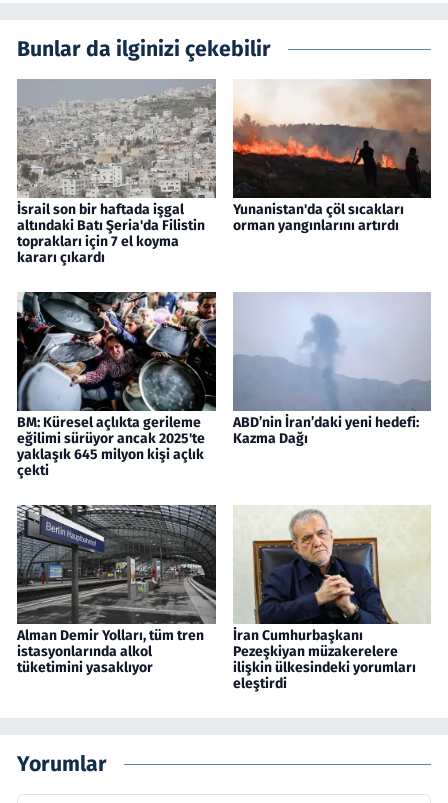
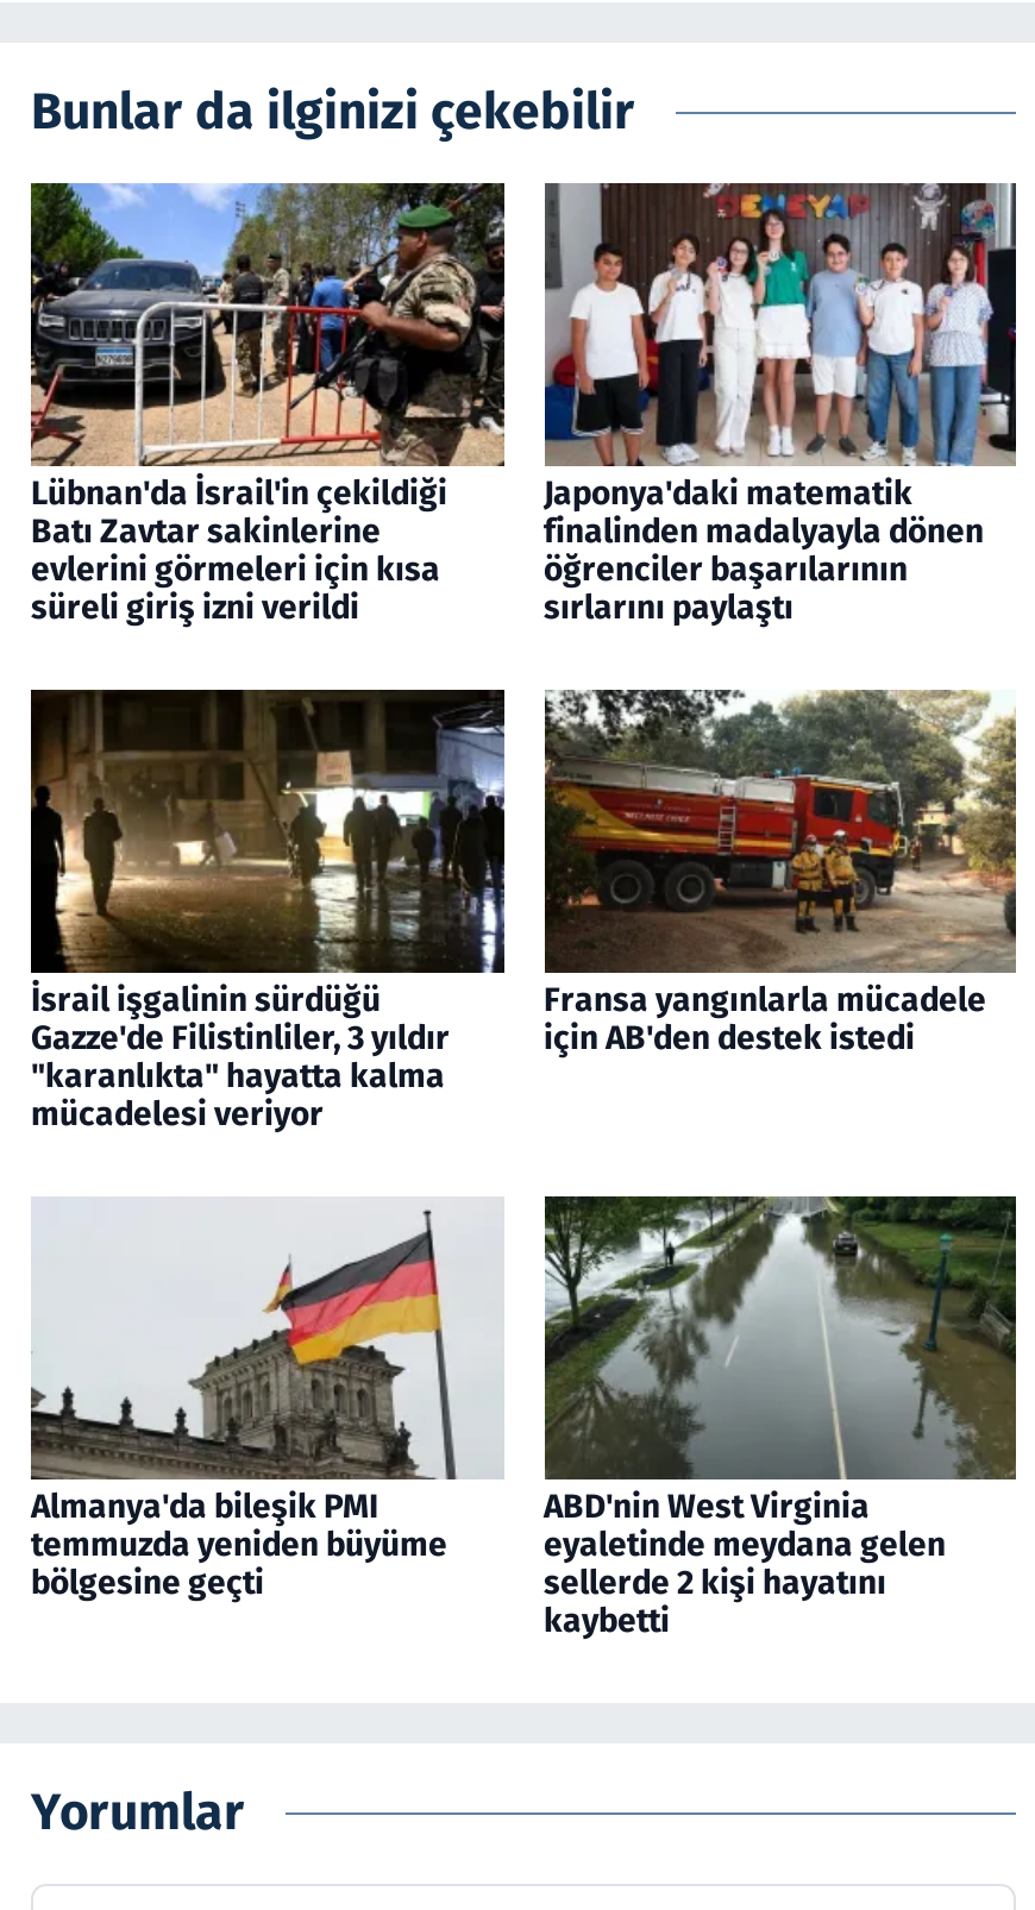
- [image]
- İsrail son bir haftada işgal
- altındaki Batı Şeria'da Filistin
- toprakları için 7 el koyma
- kararı çıkardı
+ [image]
+ Lübnan'da İsrail'in çekildiği
+ Batı Zavtar sakinlerine
+ evlerini görmeleri için kısa
+ süreli giriş izni verildi

- [image]
- Yunanistan'da çöl sıcakları
- orman yangınlarını artırdı
+ [image]
+ Japonya'daki matematik
+ finalinden madalyayla dönen
+ öğrenciler başarılarının
+ sırlarını paylaştı

- [image]
- BM: Küresel açlıkta gerileme
- eğilimi sürüyor ancak 2025'te
- yaklaşık 645 milyon kişi açlık
- çekti
+ [image]
+ İsrail işgalinin sürdüğü
+ Gazze'de Filistinliler, 3 yıldır
+ "karanlıkta" hayatta kalma
+ mücadelesi veriyor

- [image]
- ABD’nin İran’daki yeni hedefi:
- Kazma Dağı
+ [image]
+ Fransa yangınlarla mücadele
+ için AB'den destek istedi

- [image]
- Alman Demir Yolları, tüm tren
- istasyonlarında alkol
- tüketimini yasaklıyor
+ [image]
+ Almanya'da bileşik PMI
+ temmuzda yeniden büyüme
+ bölgesine geçti

- [image]
- İran Cumhurbaşkanı
- Pezeşkiyan müzakerelere
- ilişkin ülkesindeki yorumları
- eleştirdi
+ [image]
+ ABD'nin West Virginia
+ eyaletinde meydana gelen
+ sellerde 2 kişi hayatını
+ kaybetti
